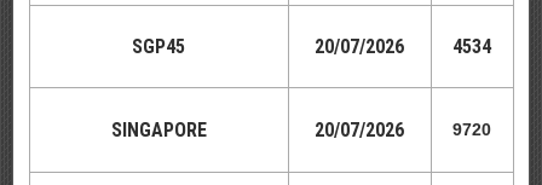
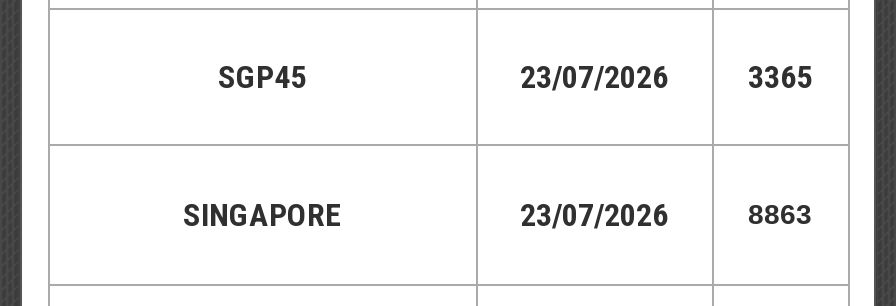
- 20/07/2026
+ 23/07/2026

- 4534
+ 3365

- 20/07/2026
+ 23/07/2026

- 9720
+ 8863
